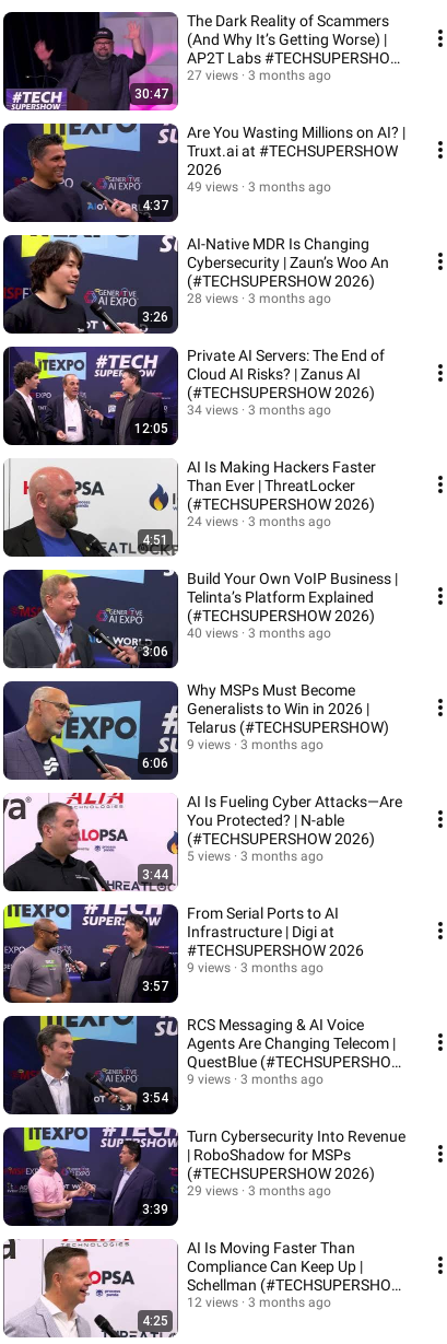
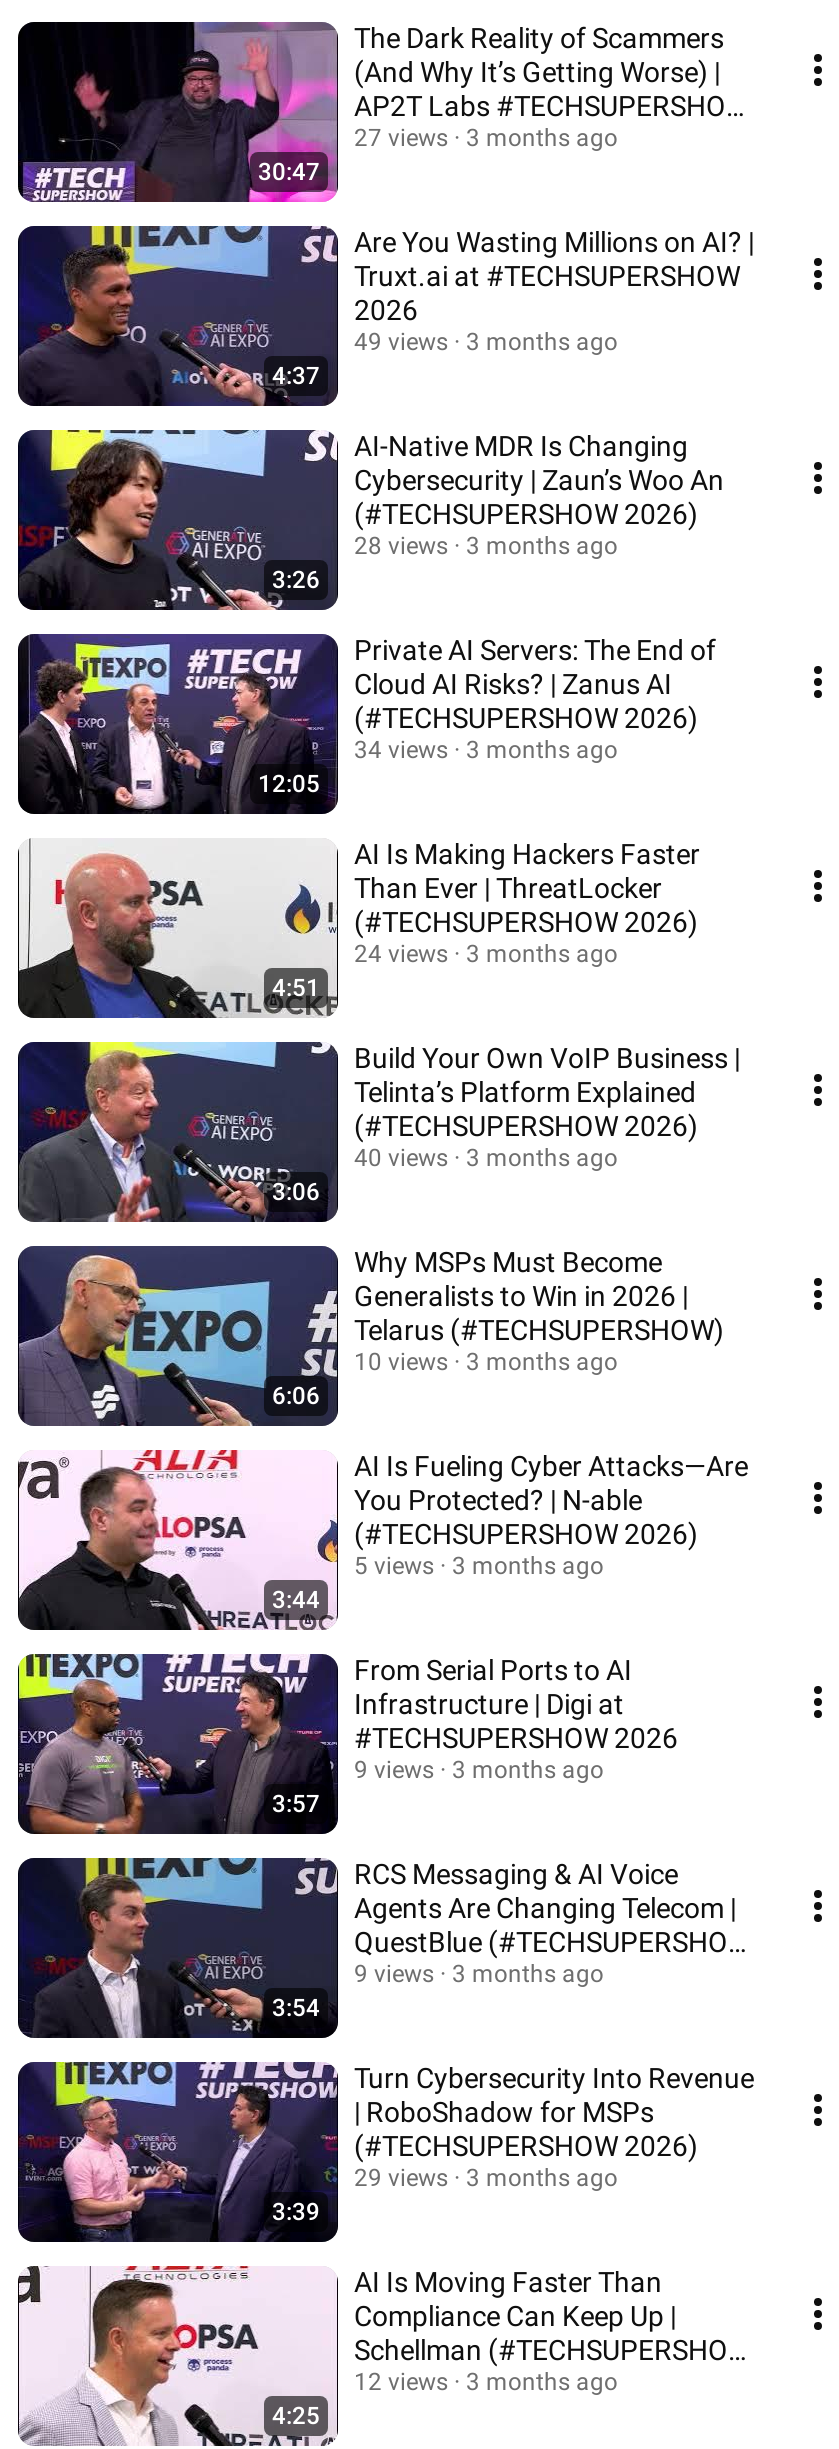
- 9 views 3 months ago
+ 10 views 3 months ago
